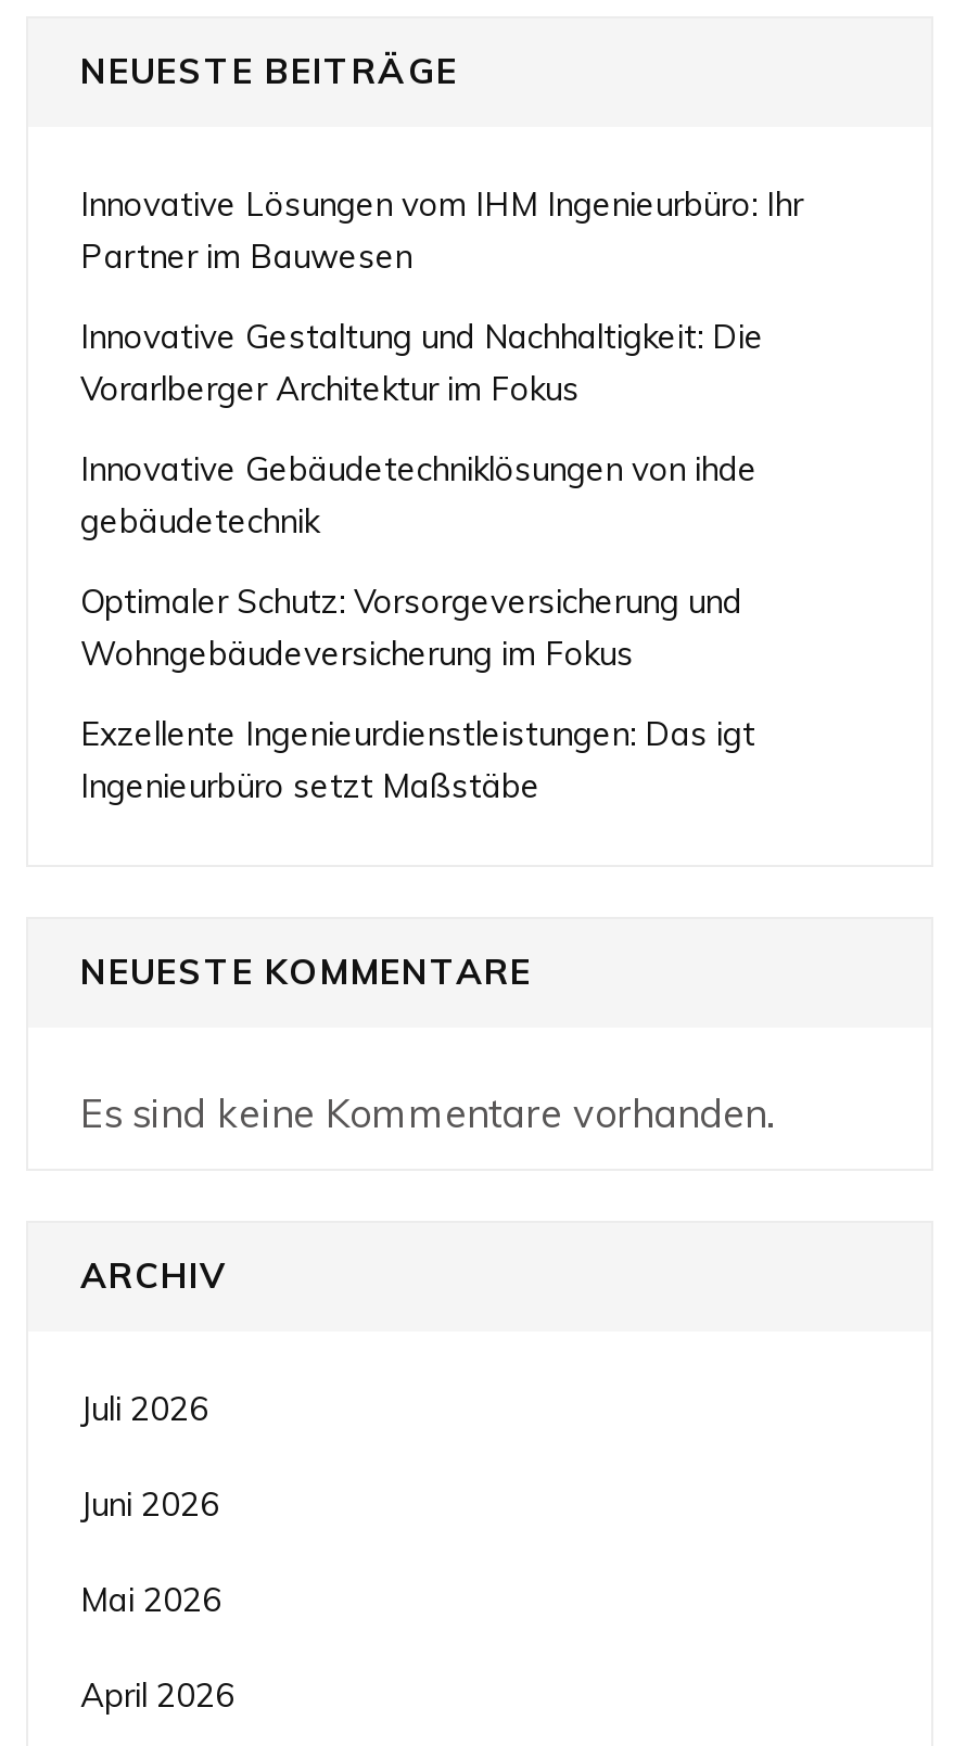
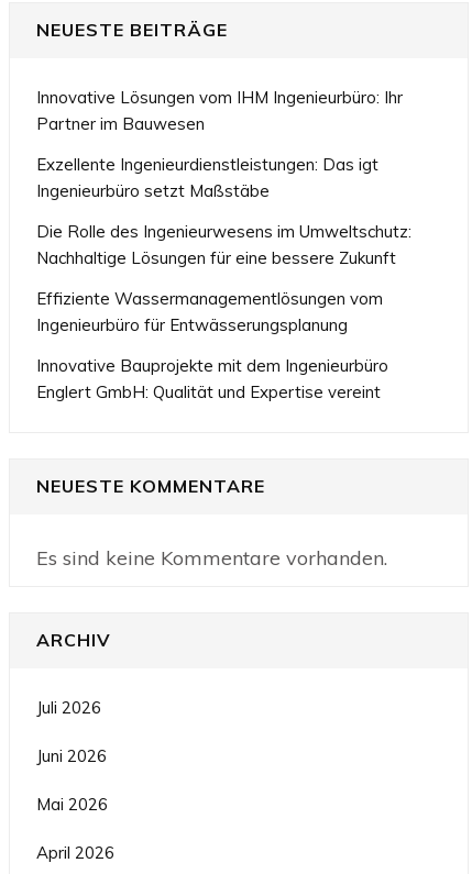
- Innovative Gestaltung und Nachhaltigkeit: Die
- Vorarlberger Architektur im Fokus
- Innovative Gebäudetechniklösungen von ihde
- gebäudetechnik
- Optimaler Schutz: Vorsorgeversicherung und
- Wohngebäudeversicherung im Fokus

moved up: Exzellente Ingenieurdienstleistungen: Das igt | Ingenieurbüro setzt Maßstäbe

+ Die Rolle des Ingenieurwesens im Umweltschutz:
+ Nachhaltige Lösungen für eine bessere Zukunft
+ Effiziente Wassermanagementlösungen vom
+ Ingenieurbüro für Entwässerungsplanung
+ Innovative Bauprojekte mit dem Ingenieurbüro
+ Englert GmbH: Qualität und Expertise vereint
